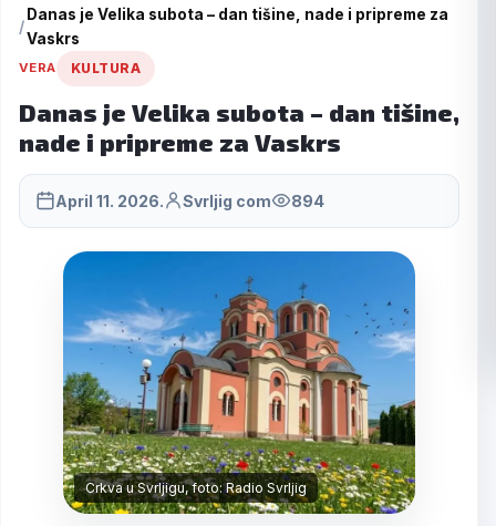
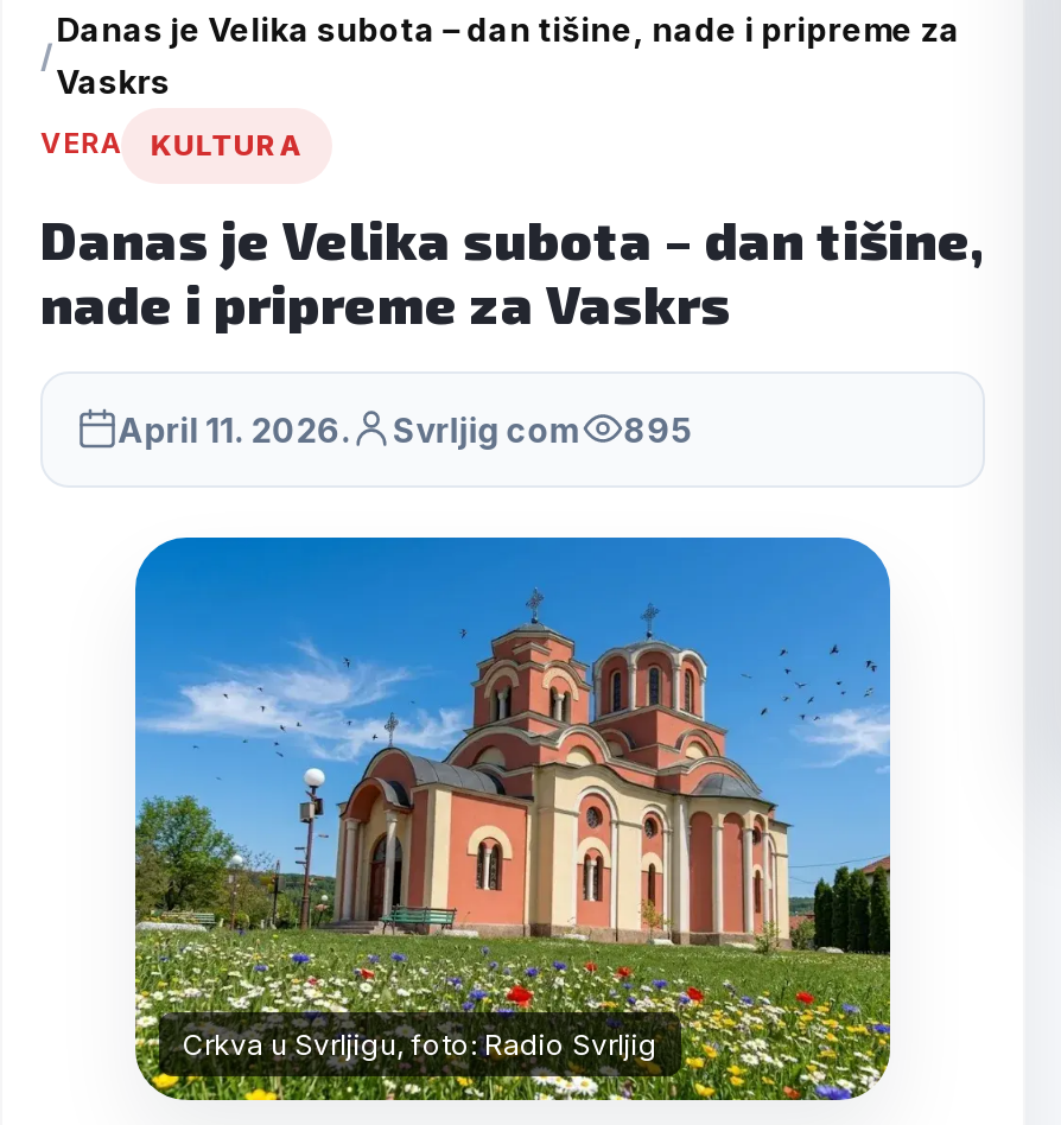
- April 11. 2026. Svrljig com 894
+ April 11. 2026. Svrljig com 895
